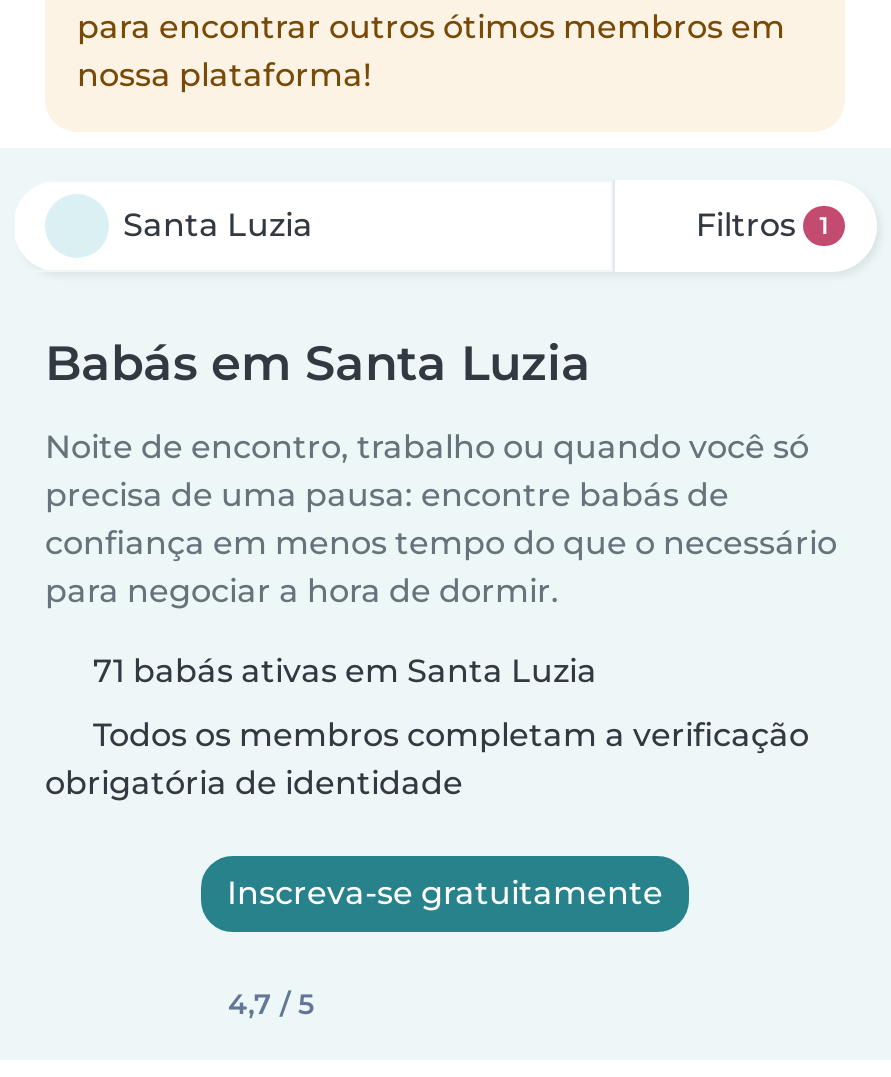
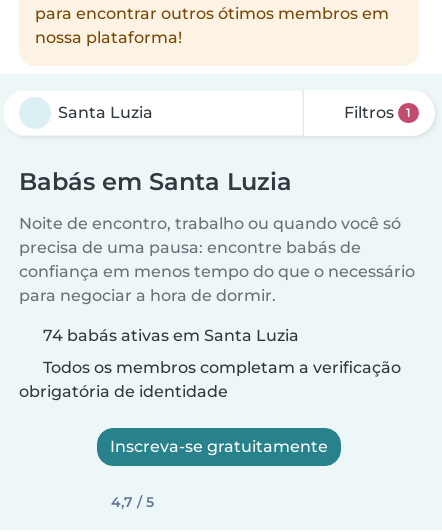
- 71 babás ativas em Santa Luzia
+ 74 babás ativas em Santa Luzia
